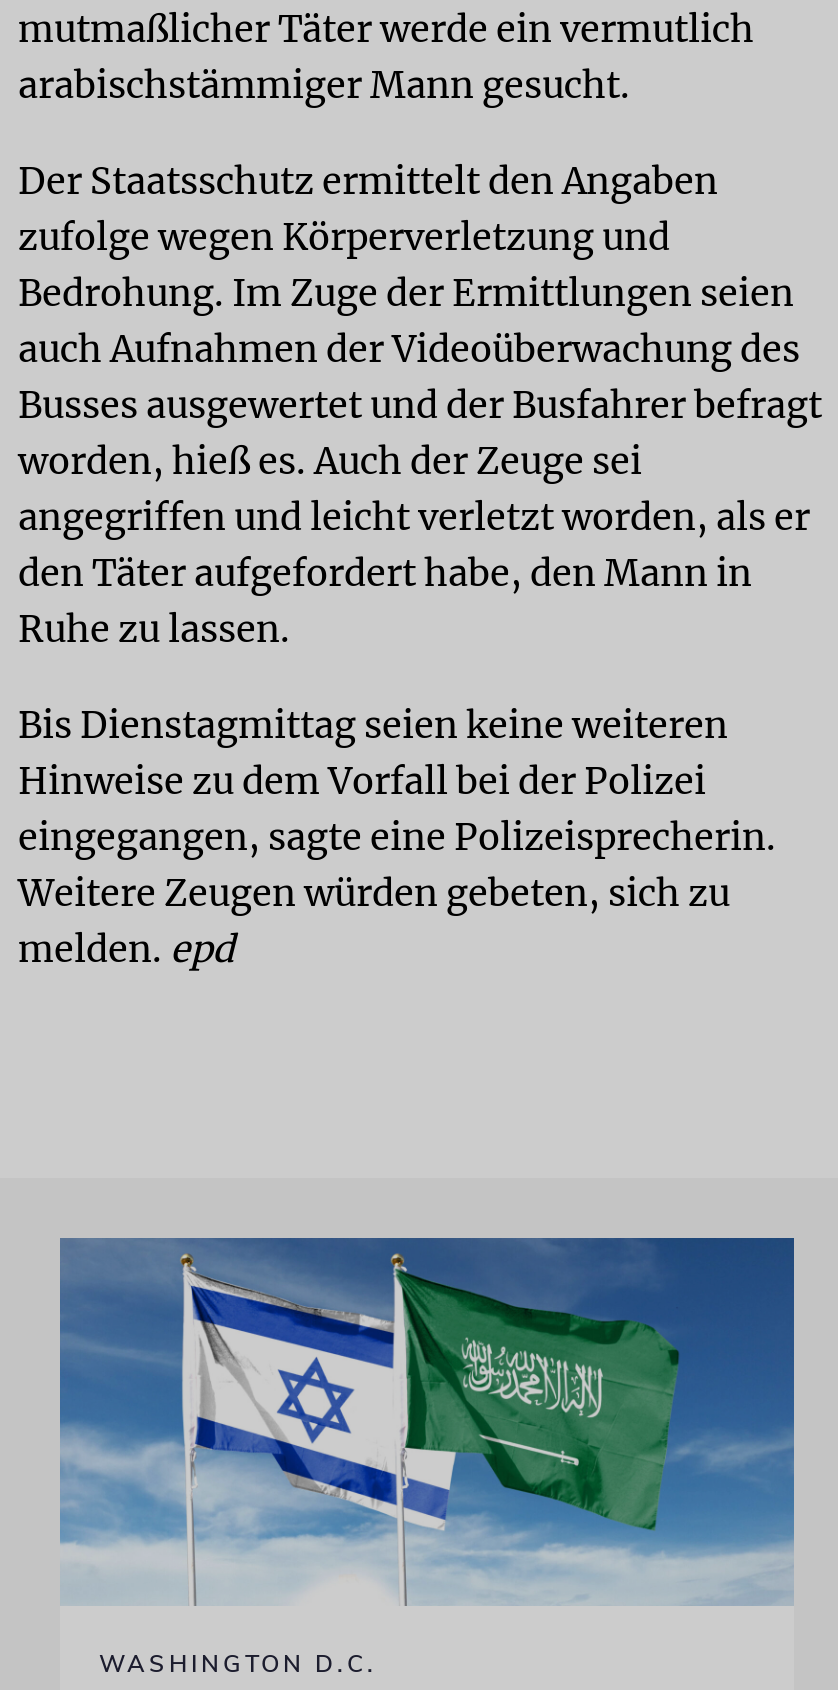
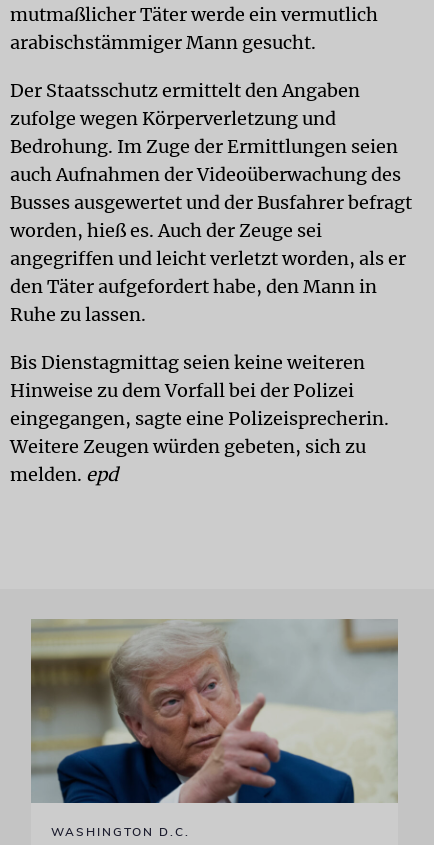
- [image]
+ [image]
